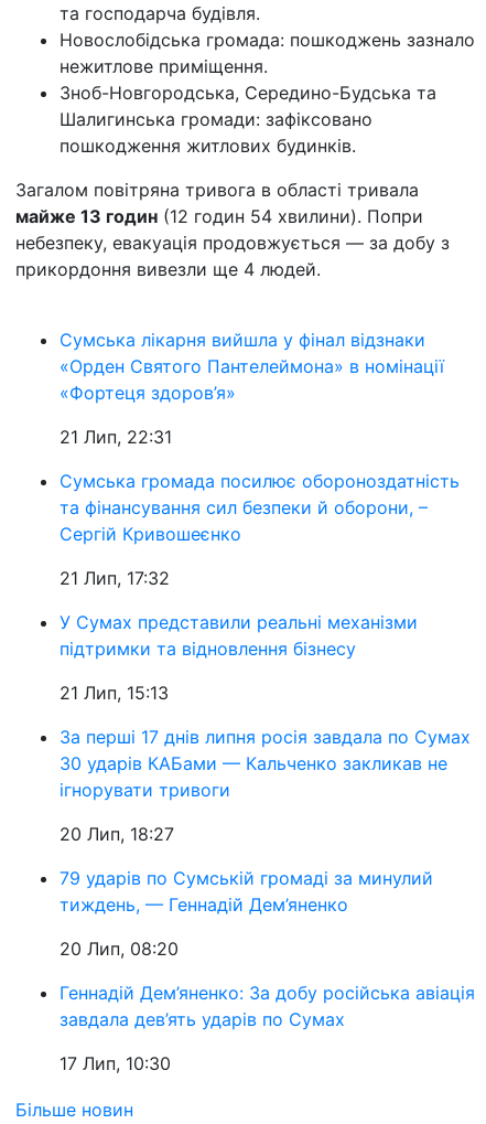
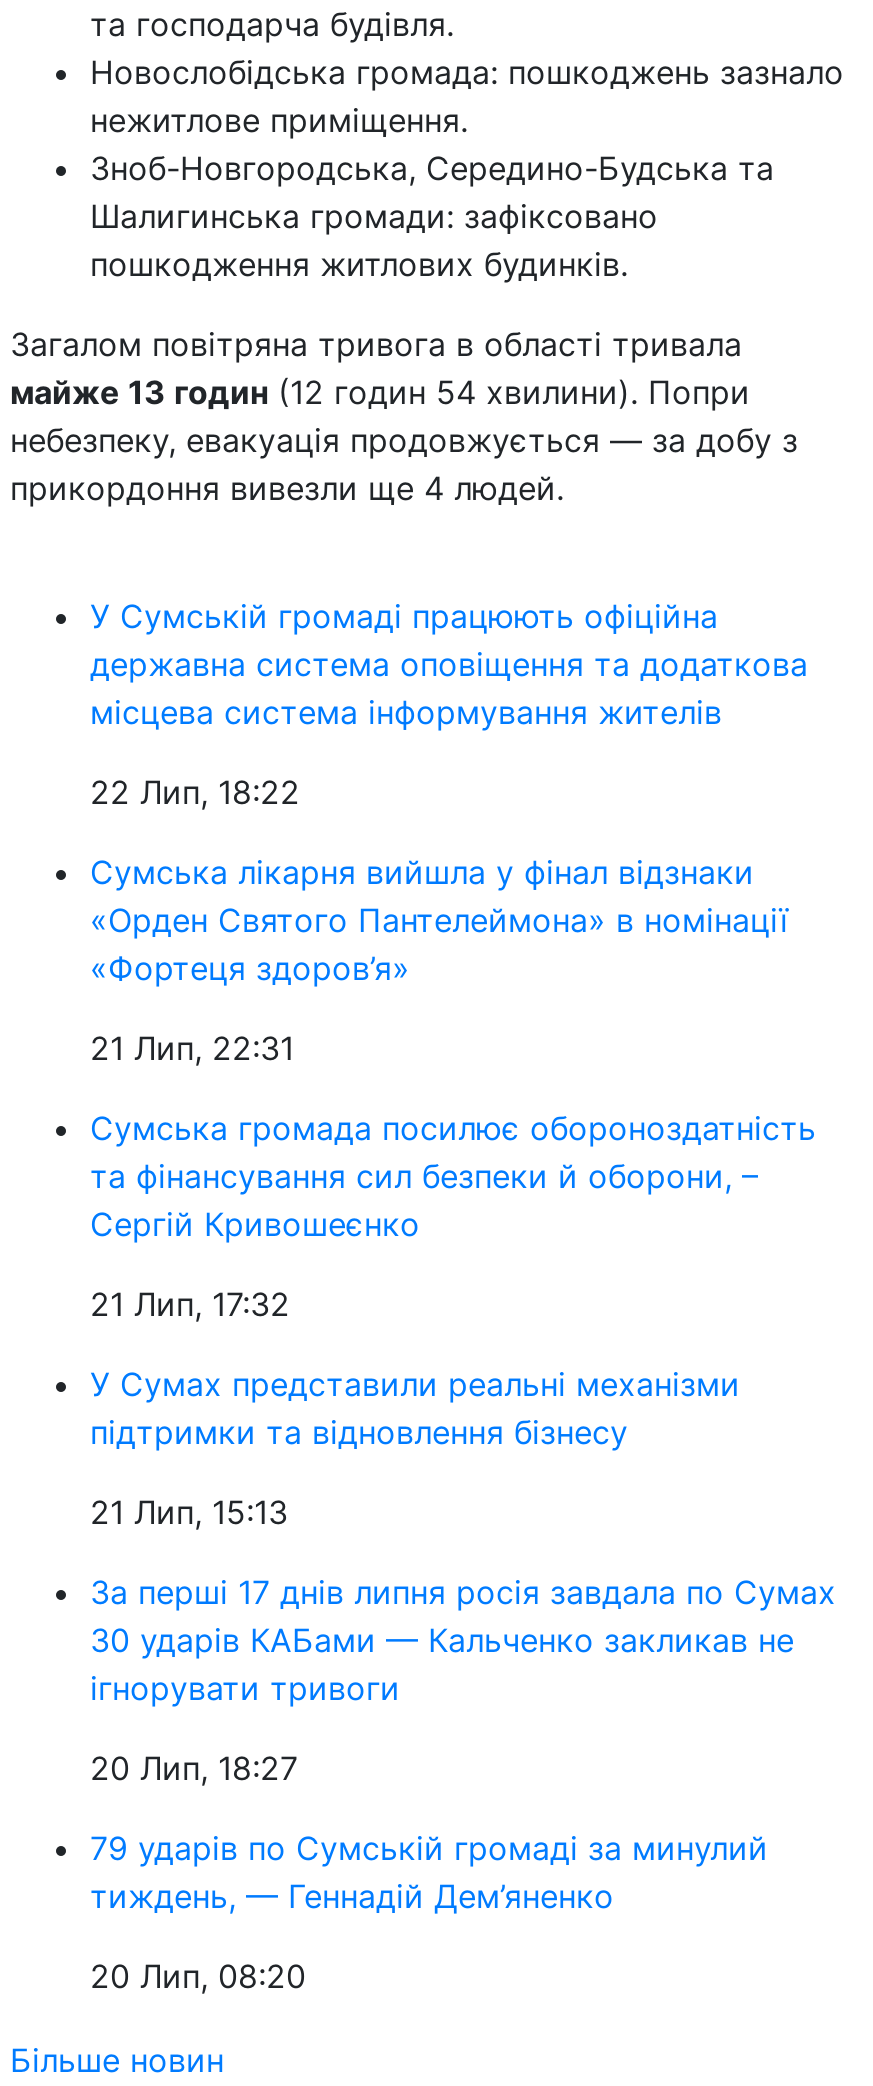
+ У Сумській громаді працюють офіційна
+ державна система оповіщення та додаткова
+ місцева система інформування жителів
+ 22 Лип, 18:22

moved down: Сумська лікарня вийшла у фінал відзнаки | «Орден Святого Пантелеймона» в номінації | «Фортеця здоров’я» | ... | тиждень, — Геннадій Дем’яненко | 20 Лип, 08:20

- Геннадій Дем’яненко: За добу російська авіація
- завдала дев’ять ударів по Сумах
- 17 Лип, 10:30
